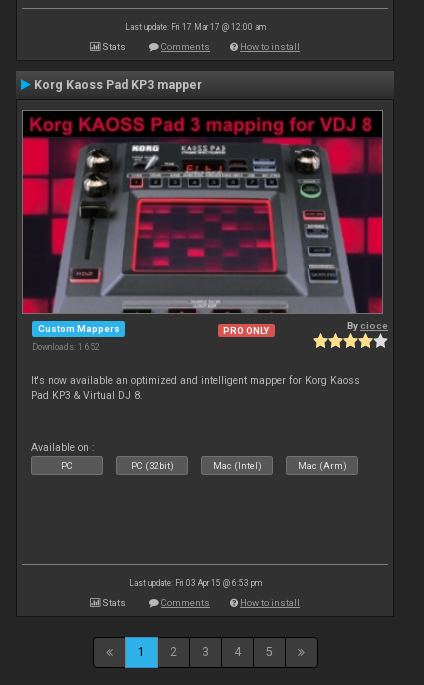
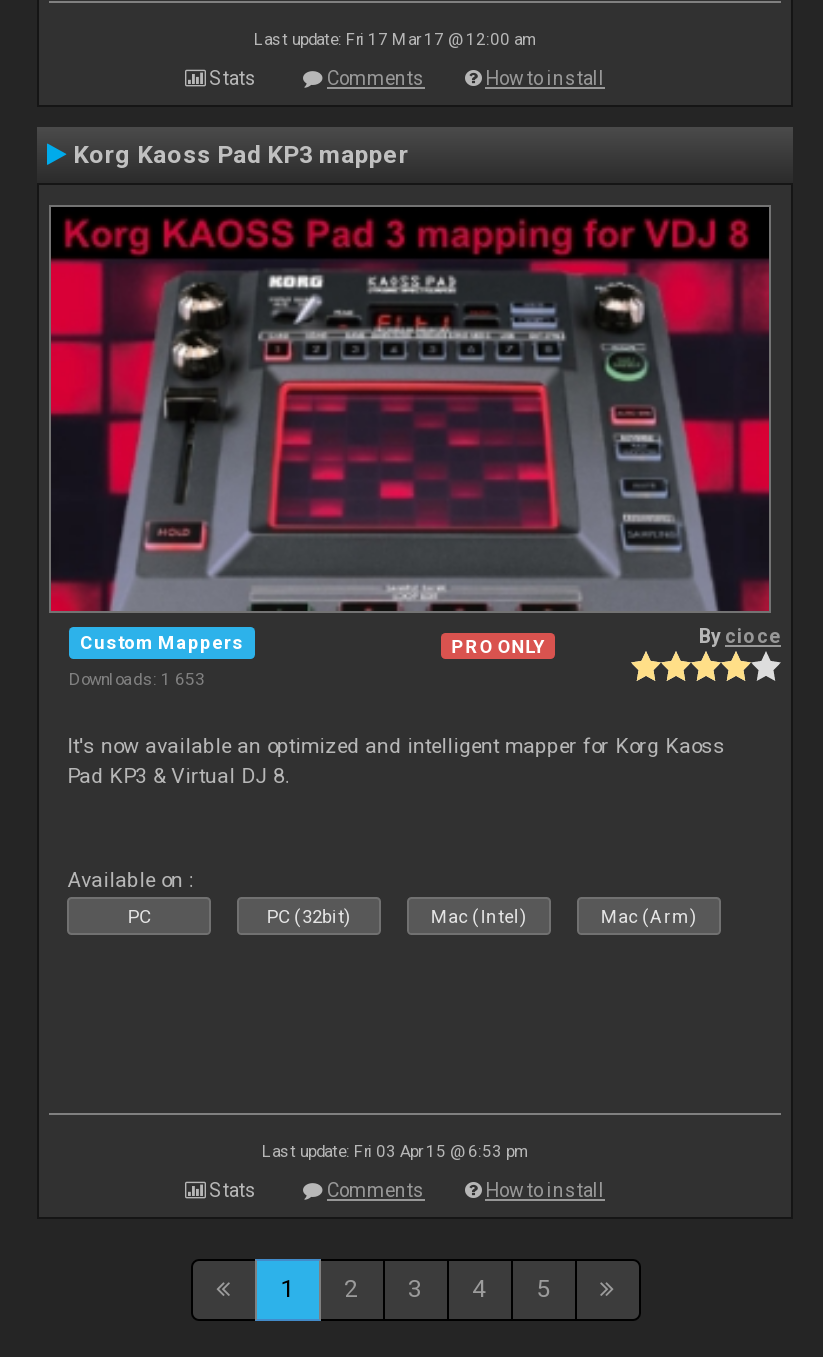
- Downloads: 1 652
+ Downloads: 1 653
